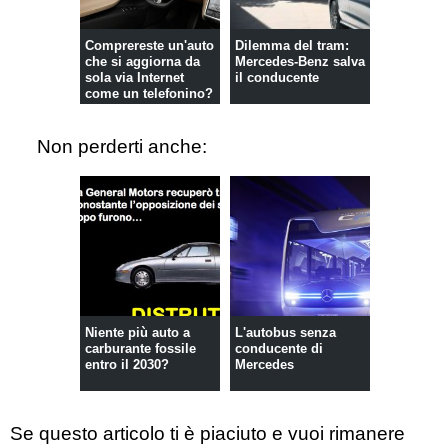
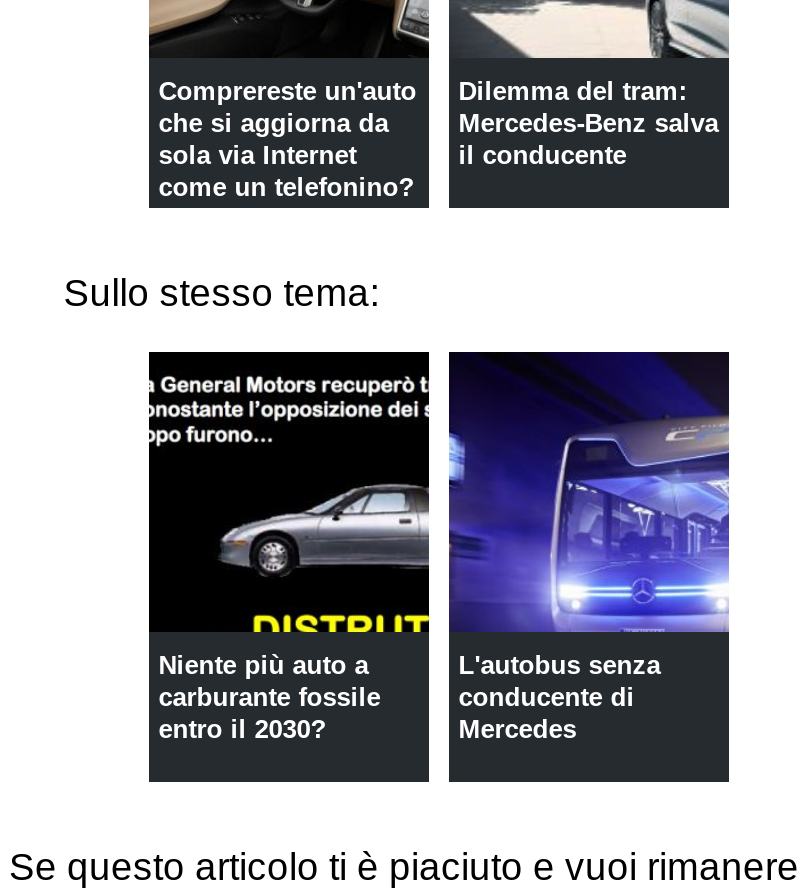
- Non perderti anche:
+ Sullo stesso tema:
